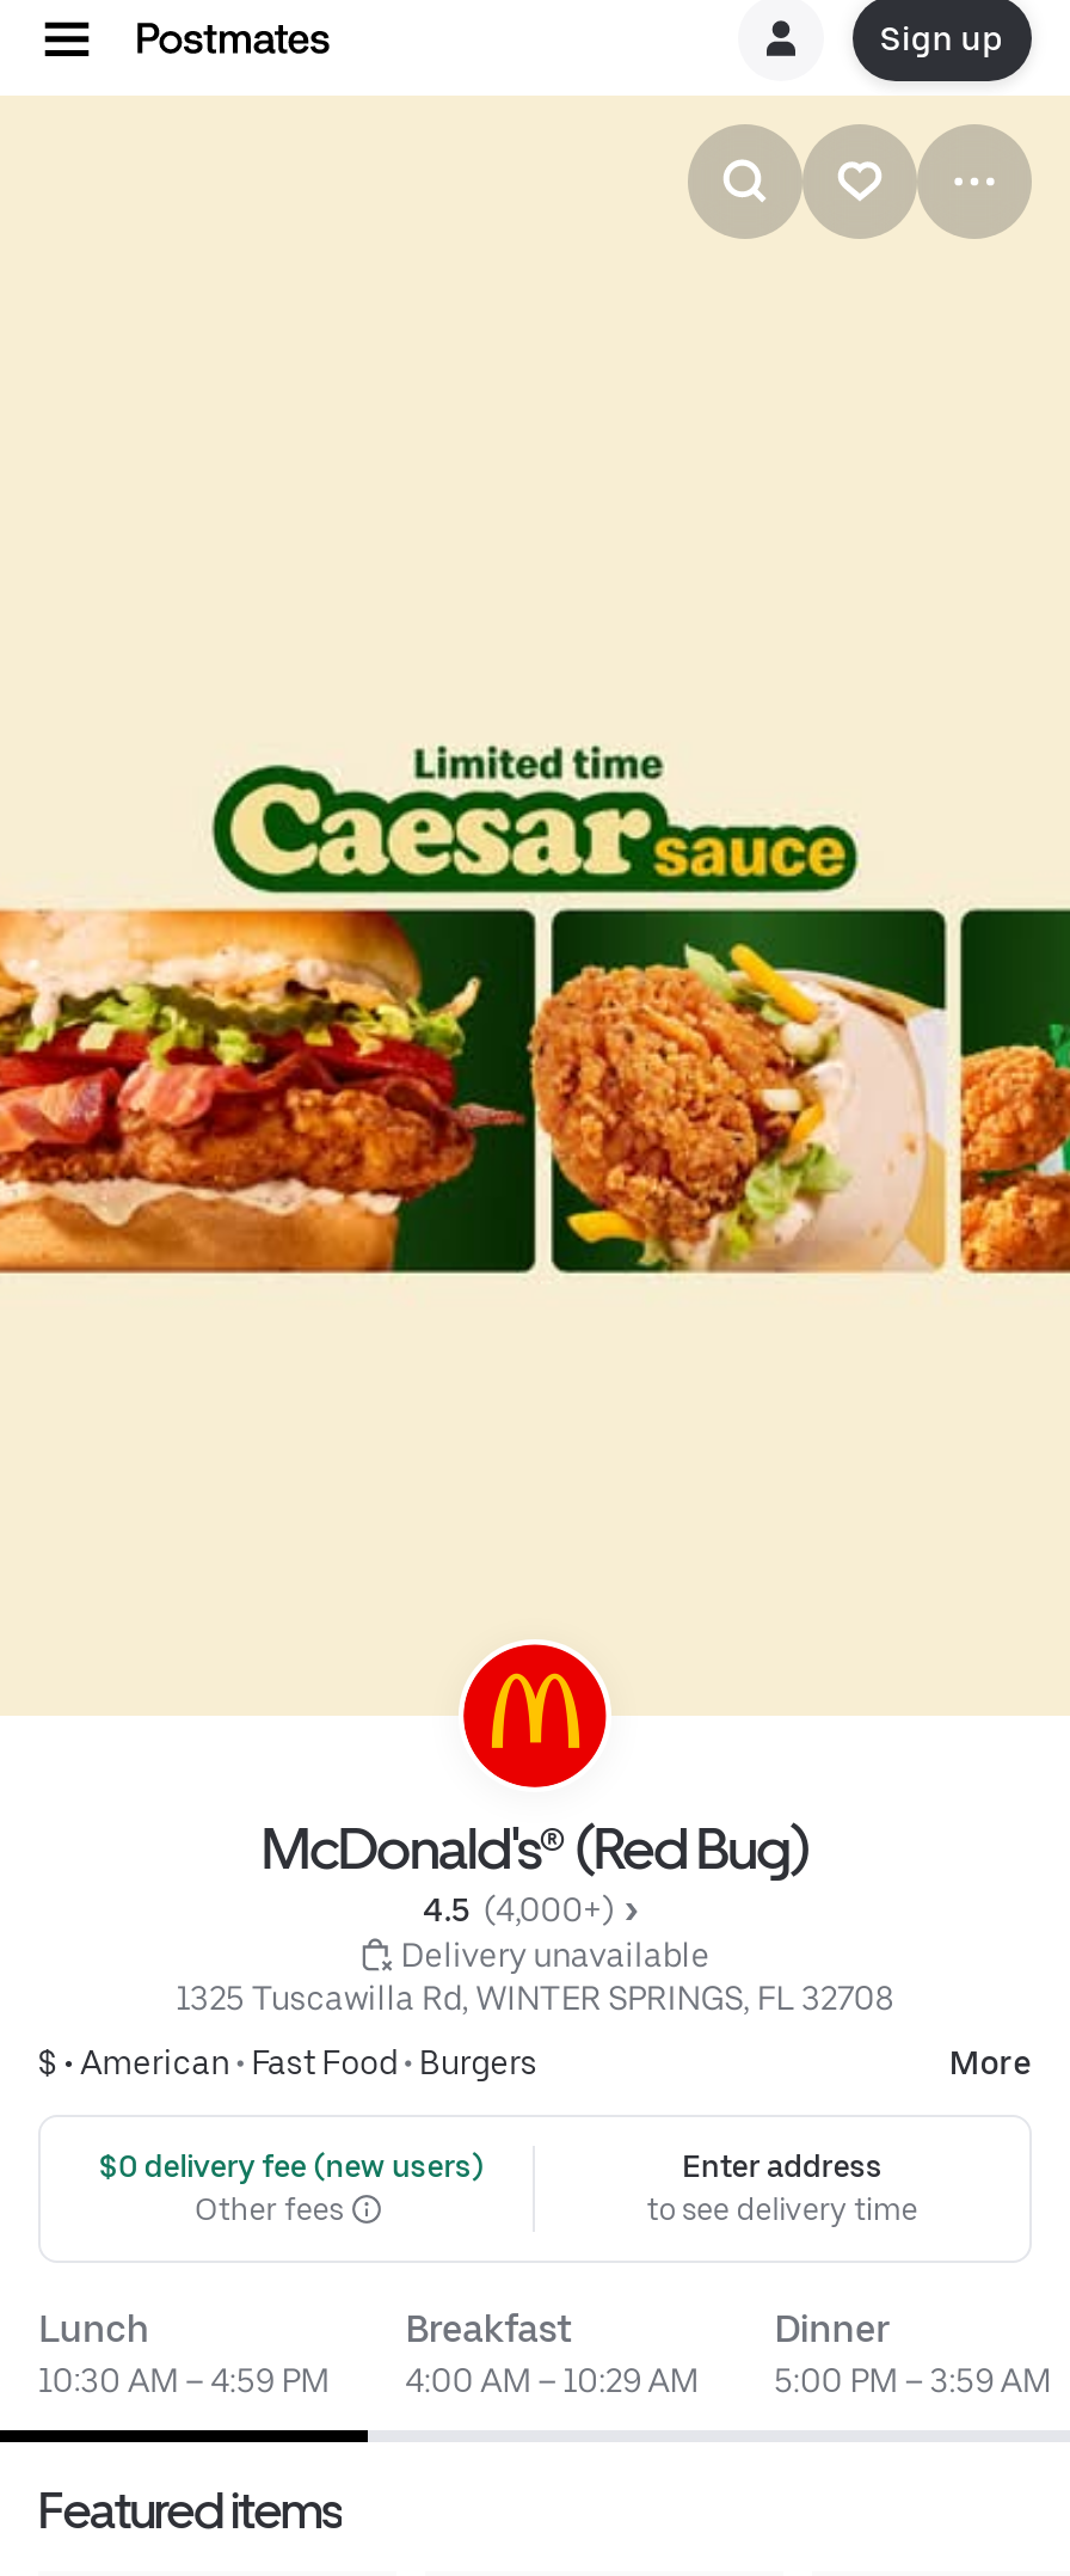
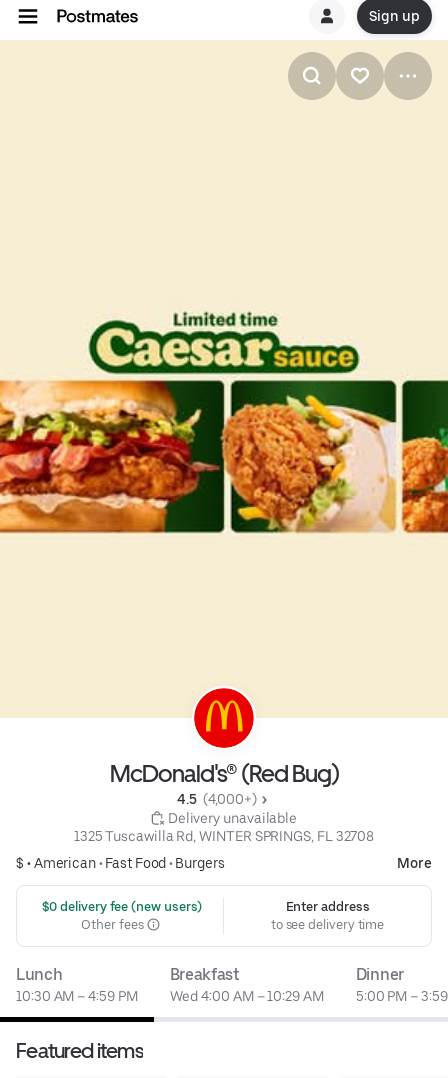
- 4:00 AM – 10:29 AM
+ Wed 4:00 AM – 10:29 AM
